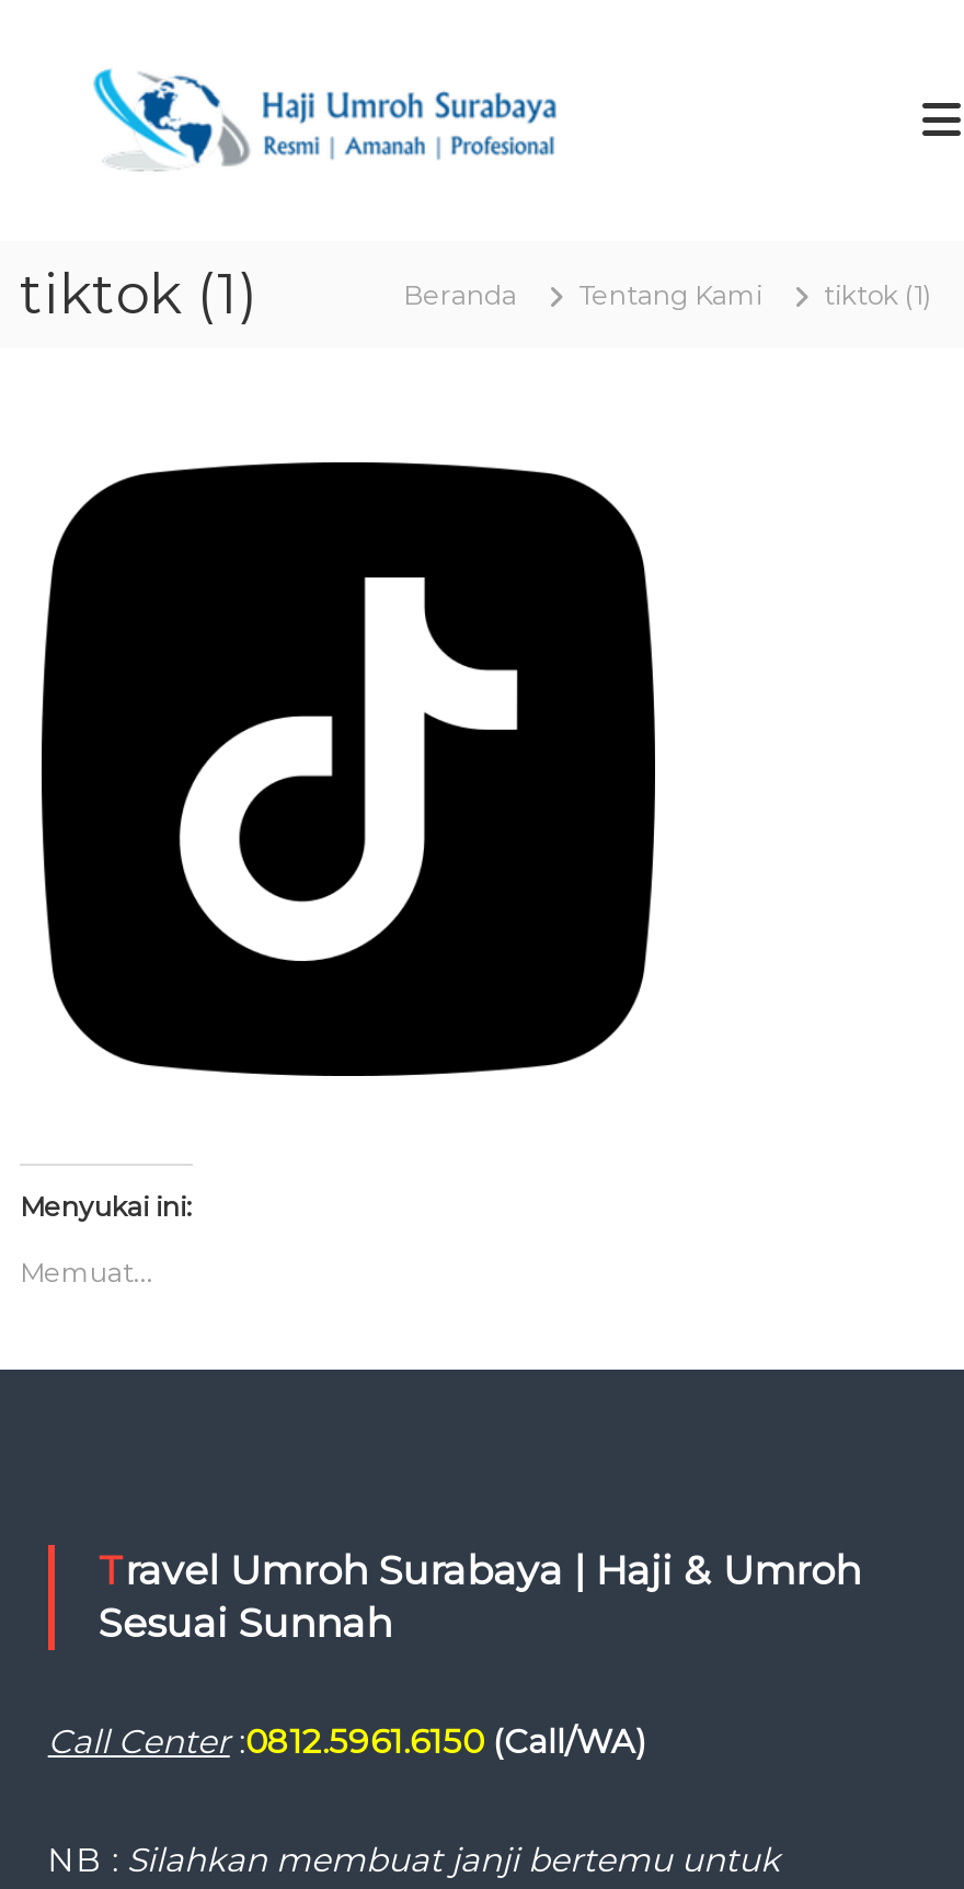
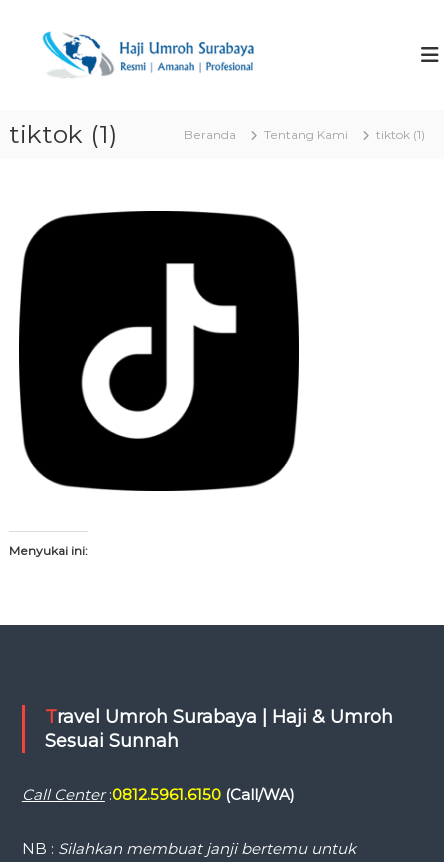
- Memuat...
